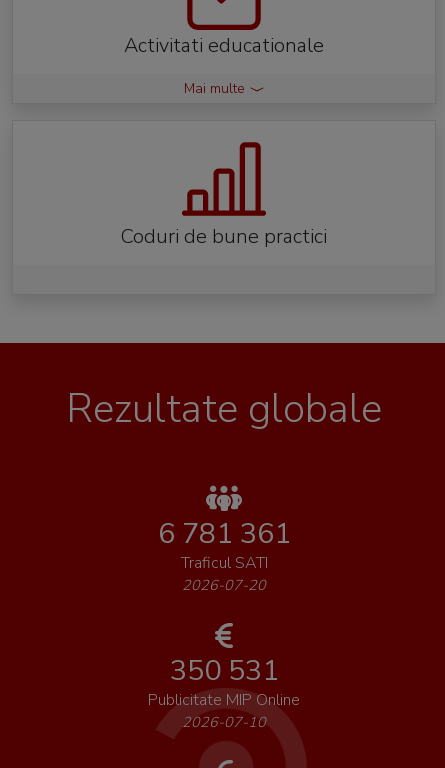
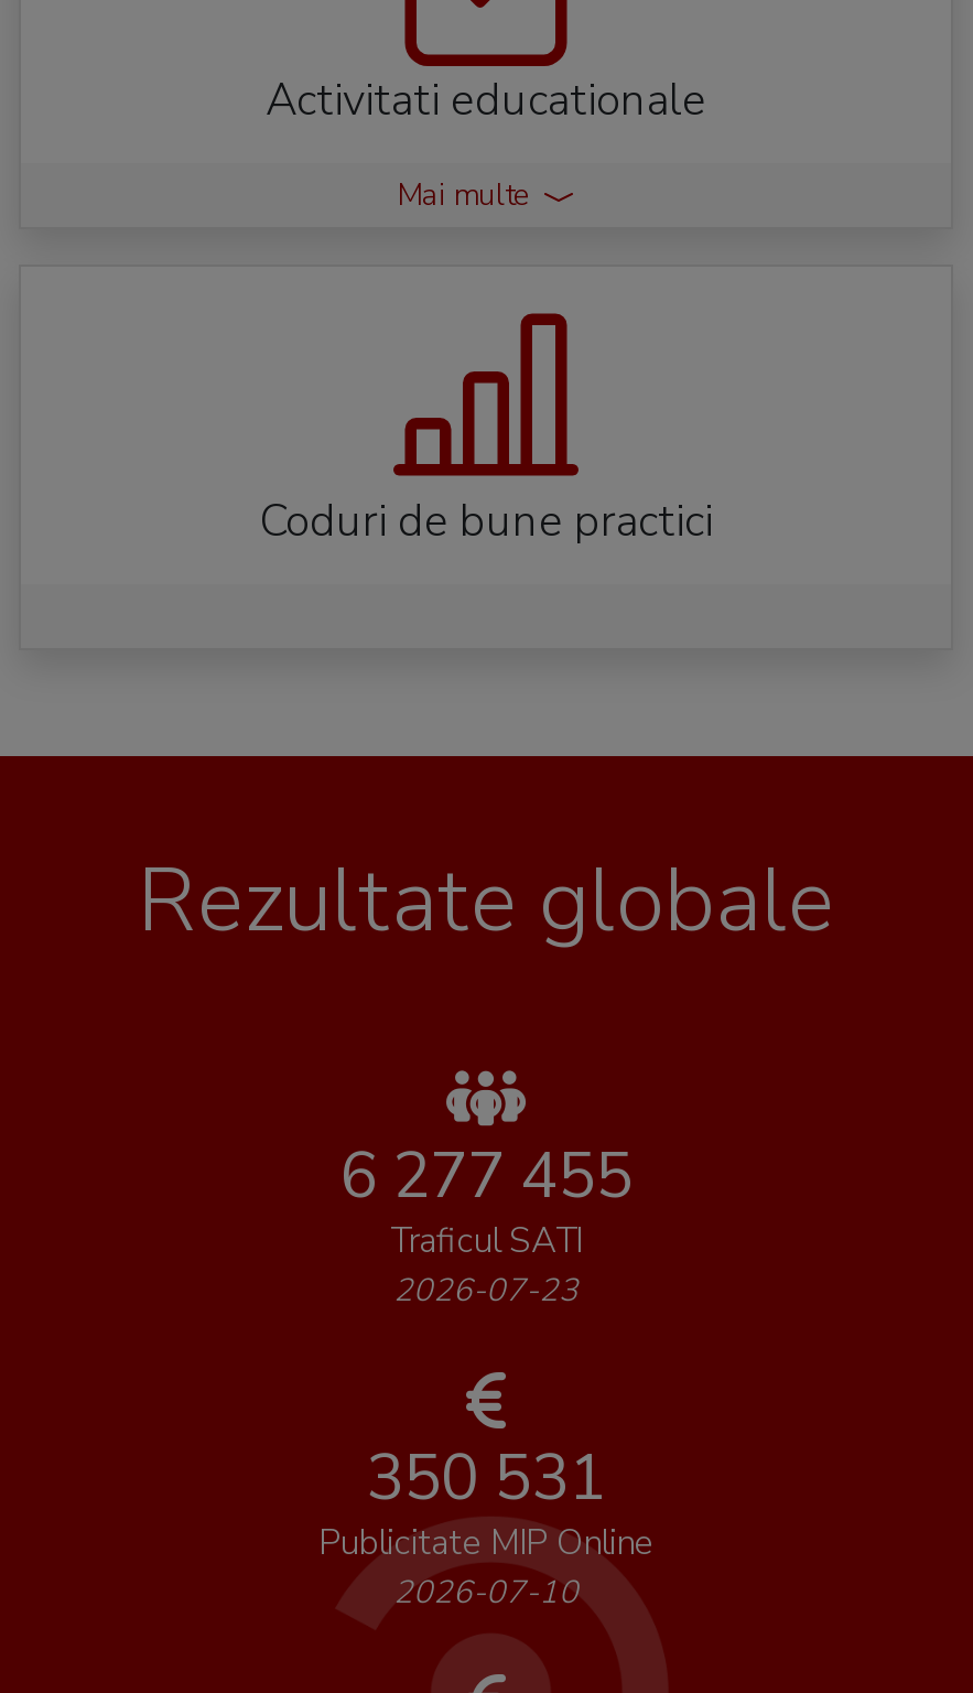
- 6 781 361
+ 6 277 455

- 2026-07-20
+ 2026-07-23
